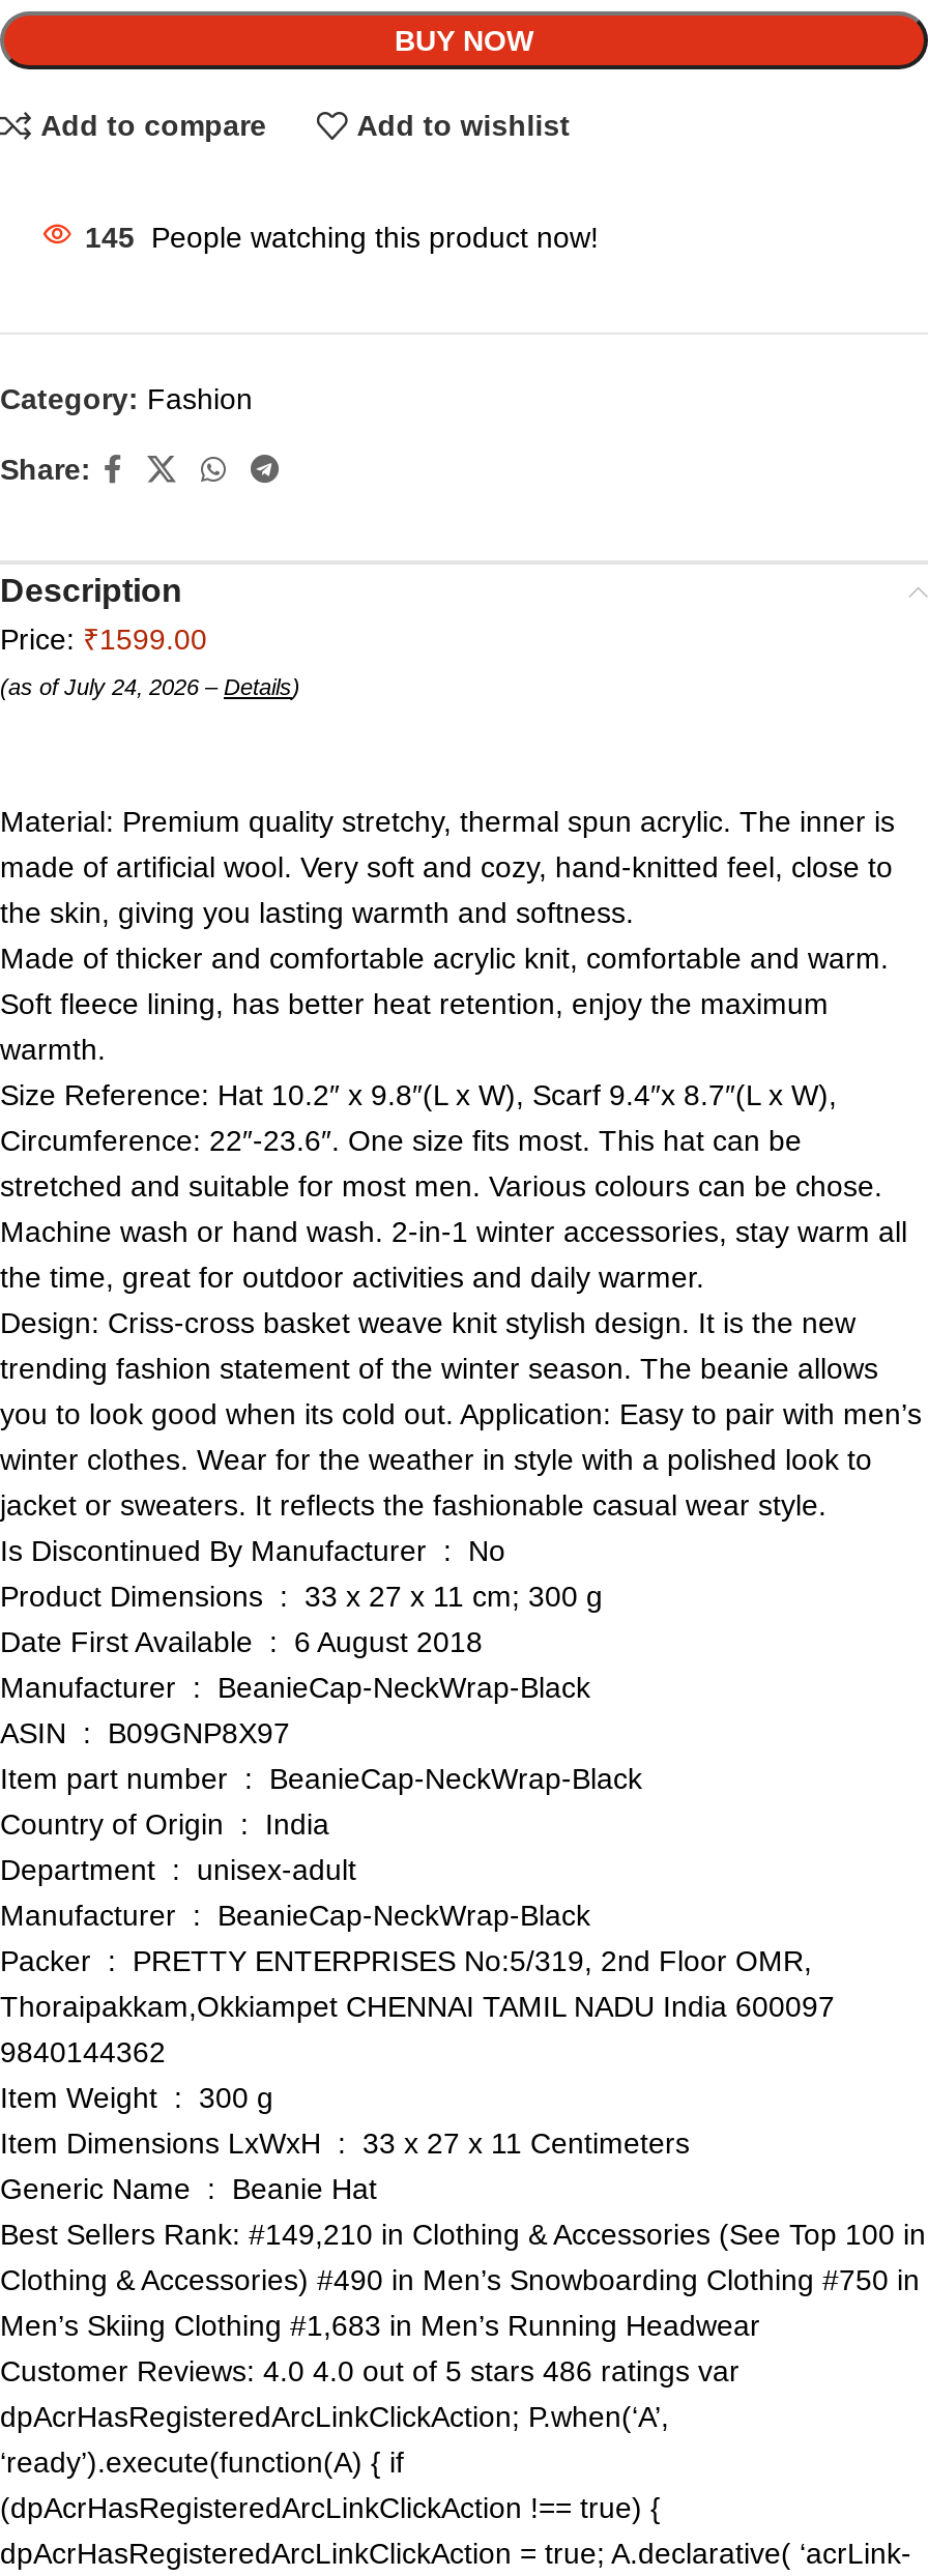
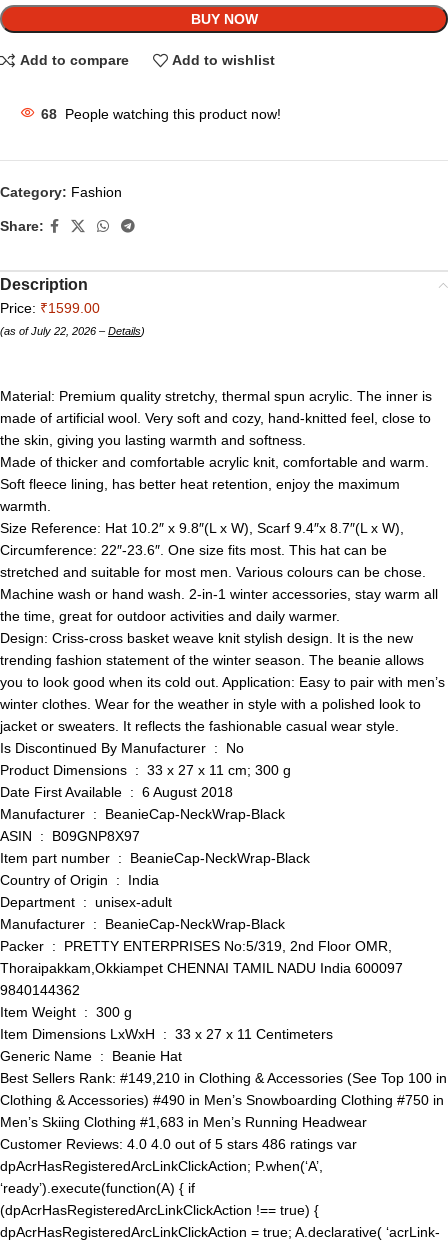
- 145 People watching this product now!
+ 68 People watching this product now!

- (as of July 24, 2026 – Details)
+ (as of July 22, 2026 – Details)
